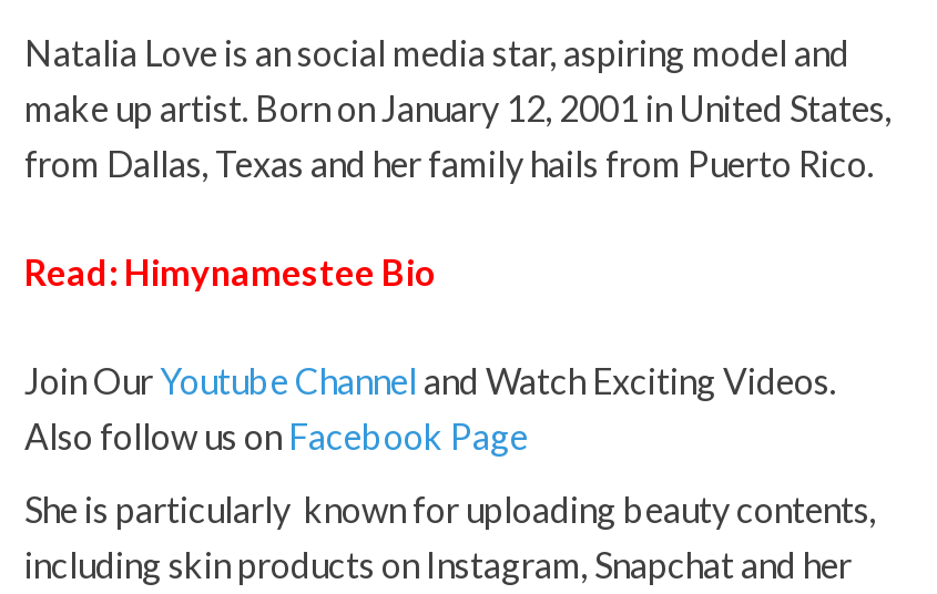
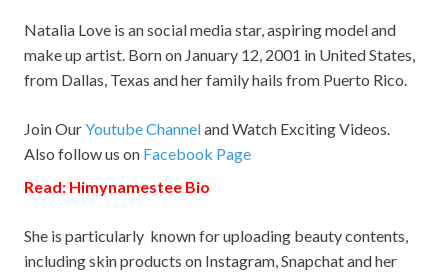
moved down: Read: Himynamestee Bio

moved up: Join Our Youtube Channel and Watch Exciting Videos. | Also follow us on Facebook Page
